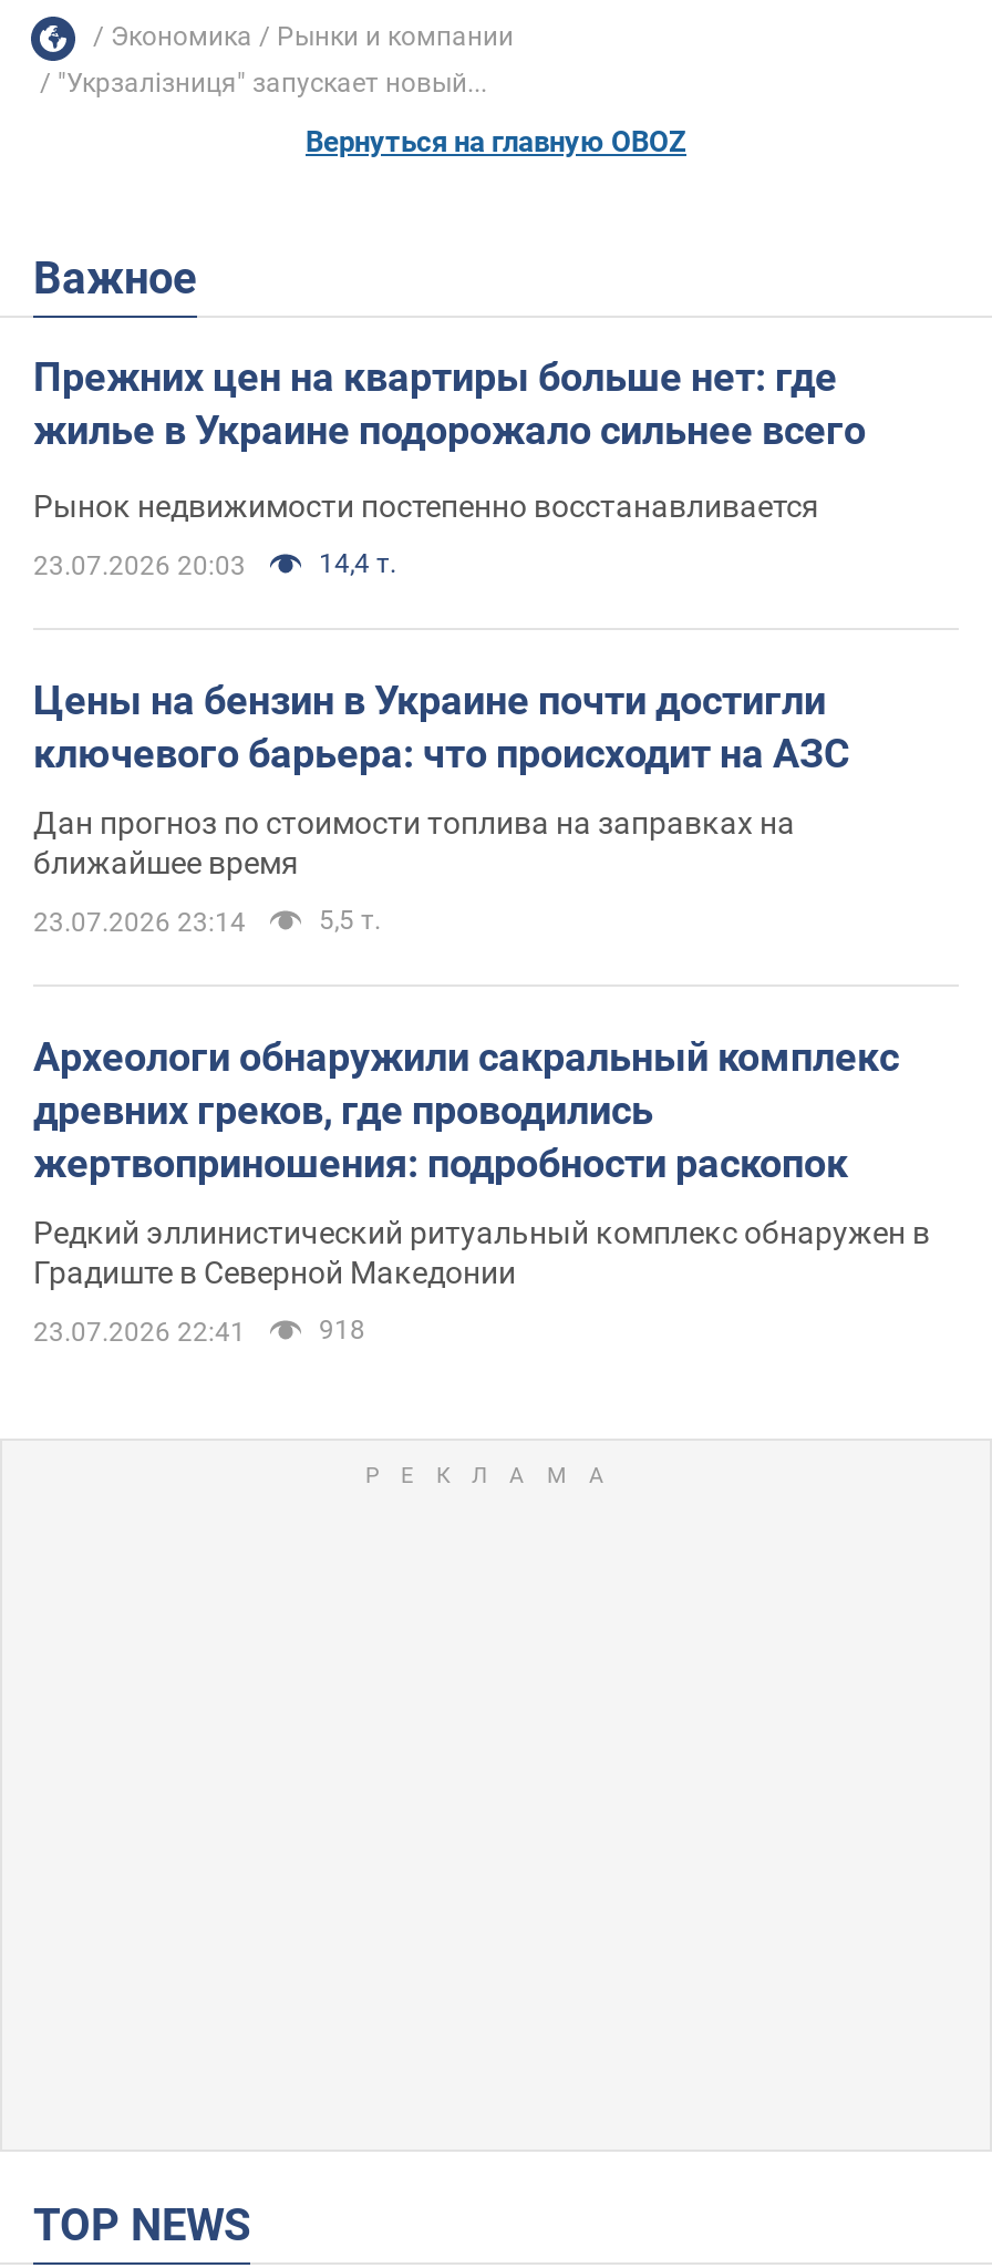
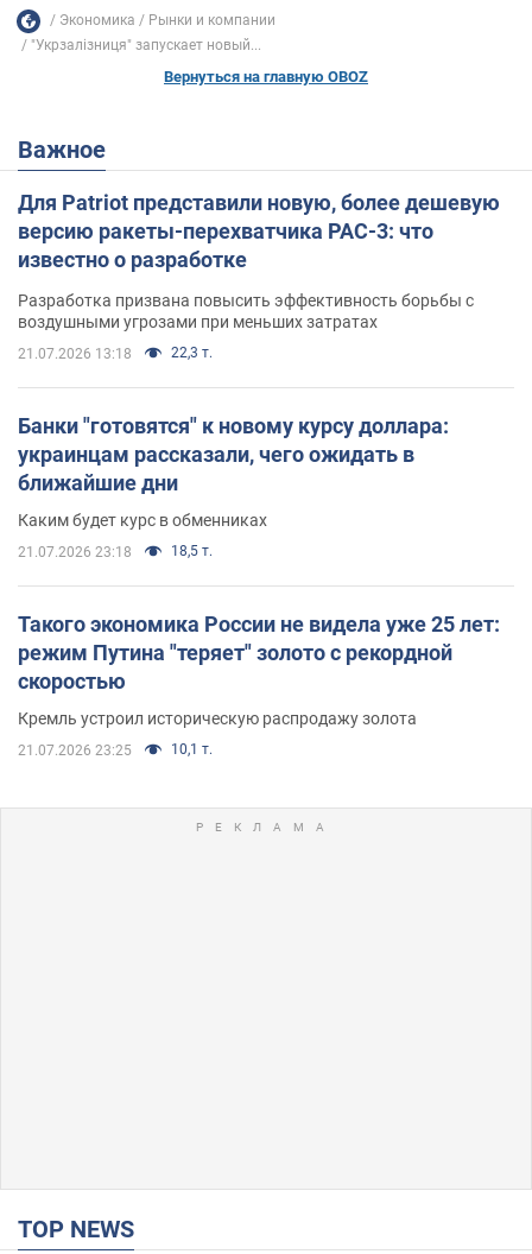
- Прежних цен на квартиры больше нет: где
- жилье в Украине подорожало сильнее всего
+ Для Patriot представили новую, более дешевую
+ версию ракеты-перехватчика PAC-3: что
+ известно о разработке

- Рынок недвижимости постепенно восстанавливается
+ Разработка призвана повысить эффективность борьбы с
+ воздушными угрозами при меньших затратах

- 23.07.2026 20:03
- 14,4 т.
+ 21.07.2026 13:18
+ 22,3 т.

- Цены на бензин в Украине почти достигли
- ключевого барьера: что происходит на АЗС
+ Банки "готовятся" к новому курсу доллара:
+ украинцам рассказали, чего ожидать в
+ ближайшие дни

- Дан прогноз по стоимости топлива на заправках на
- ближайшее время
+ Каким будет курс в обменниках

- 23.07.2026 23:14
- 5,5 т.
+ 21.07.2026 23:18
+ 18,5 т.

- Археологи обнаружили сакральный комплекс
- древних греков, где проводились
- жертвоприношения: подробности раскопок
+ Такого экономика России не видела уже 25 лет:
+ режим Путина "теряет" золото с рекордной
+ скоростью

- Редкий эллинистический ритуальный комплекс обнаружен в
- Градиште в Северной Македонии
+ Кремль устроил историческую распродажу золота

- 23.07.2026 22:41
- 918
+ 21.07.2026 23:25
+ 10,1 т.
